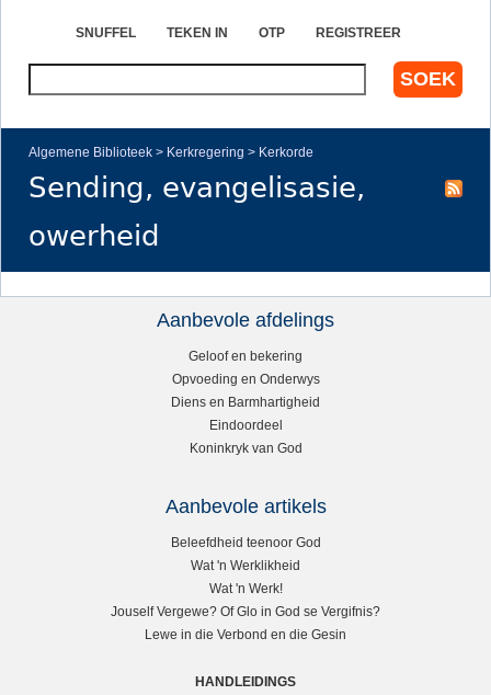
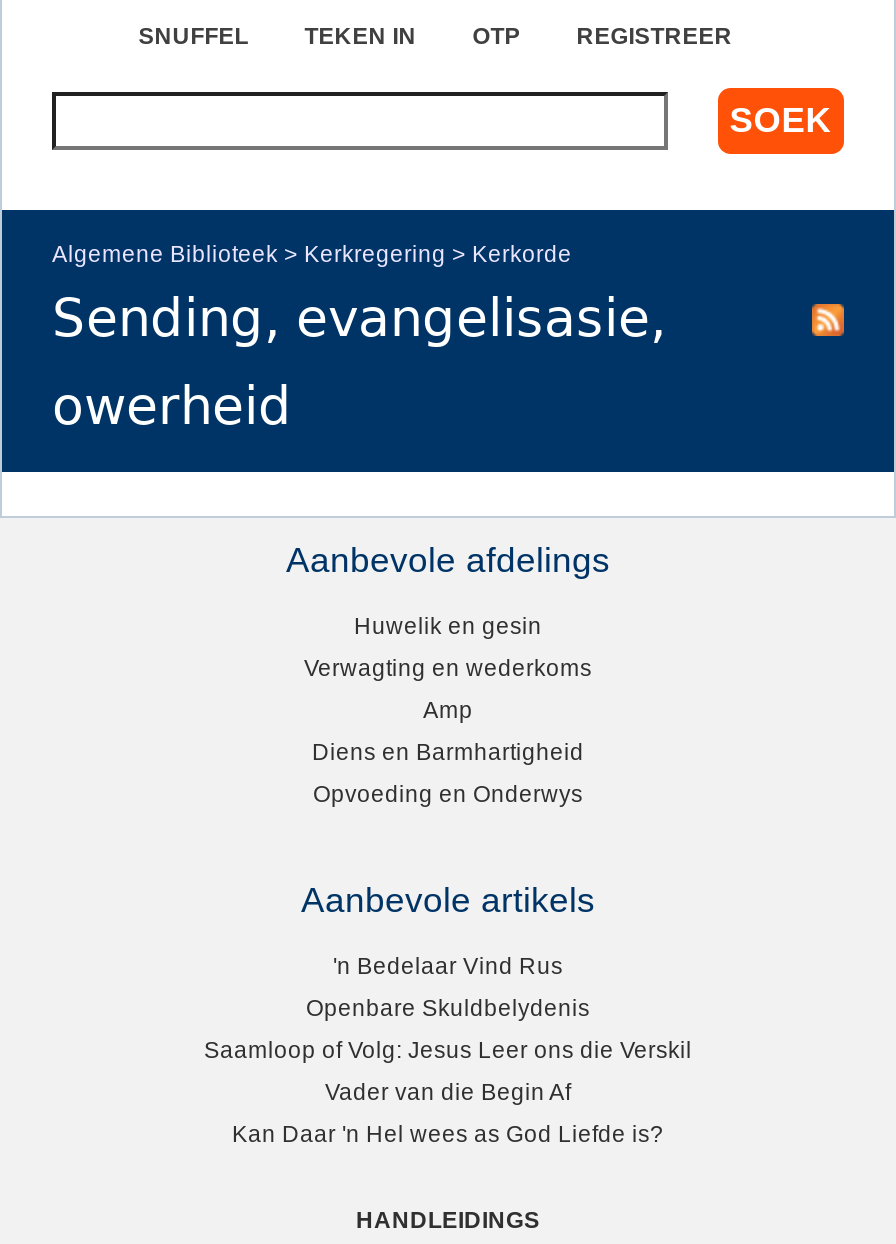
- Geloof en bekering
+ Huwelik en gesin
+ Verwagting en wederkoms
+ Amp

moved down: Opvoeding en Onderwys

moved down: Diens en Barmhartigheid

- Eindoordeel
- Koninkryk van God

- Beleefdheid teenoor God
+ 'n Bedelaar Vind Rus

- Wat 'n Werklikheid
+ Openbare Skuldbelydenis

- Wat 'n Werk!
+ Saamloop of Volg: Jesus Leer ons die Verskil

- Jouself Vergewe? Of Glo in God se Vergifnis?
+ Vader van die Begin Af

- Lewe in die Verbond en die Gesin
+ Kan Daar 'n Hel wees as God Liefde is?
